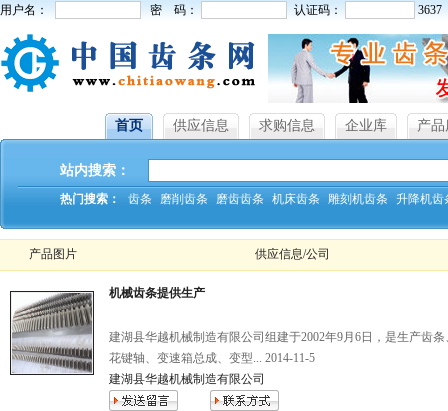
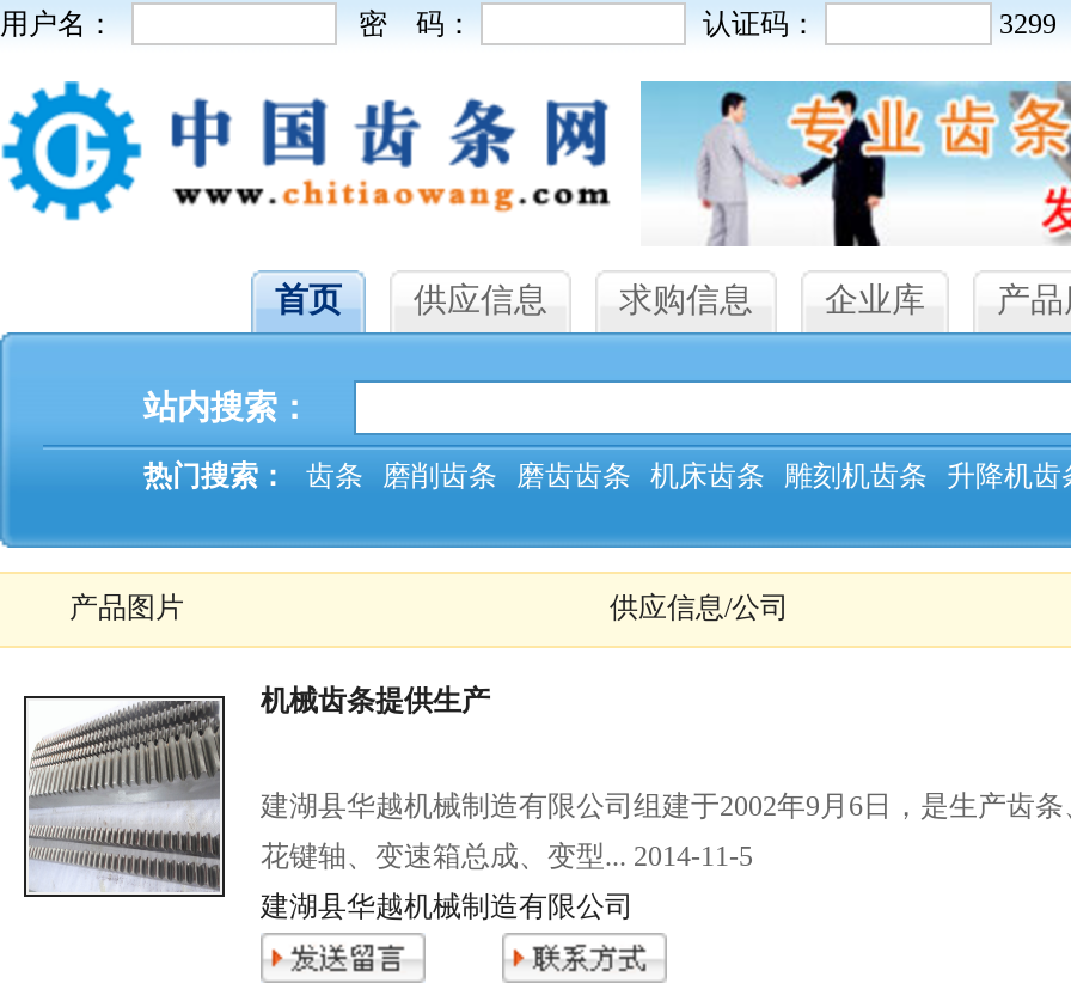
- 3637
+ 3299
